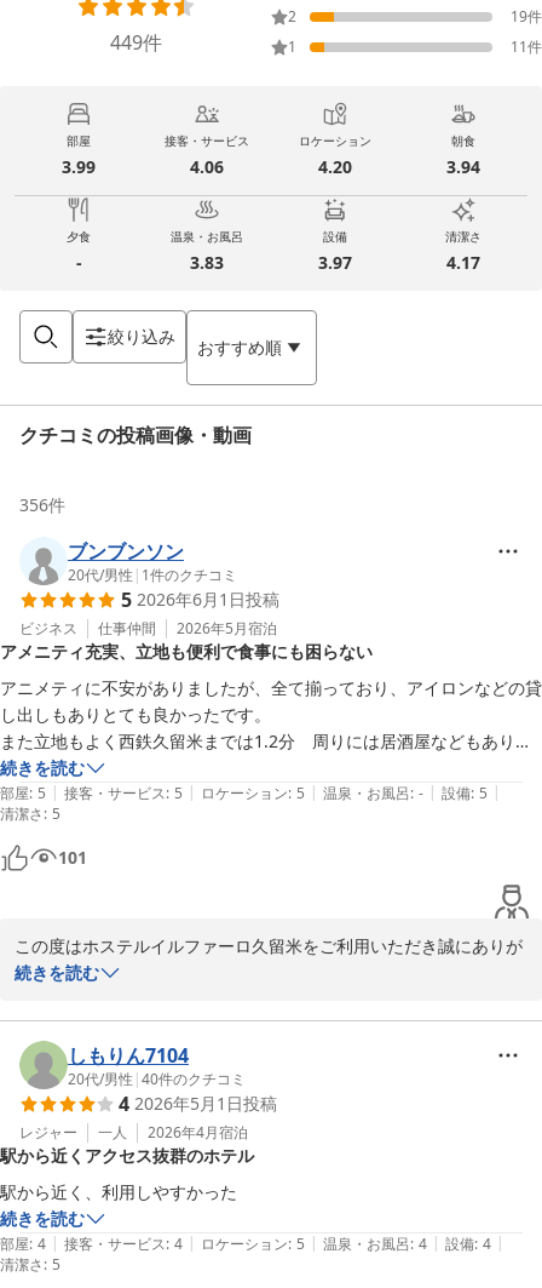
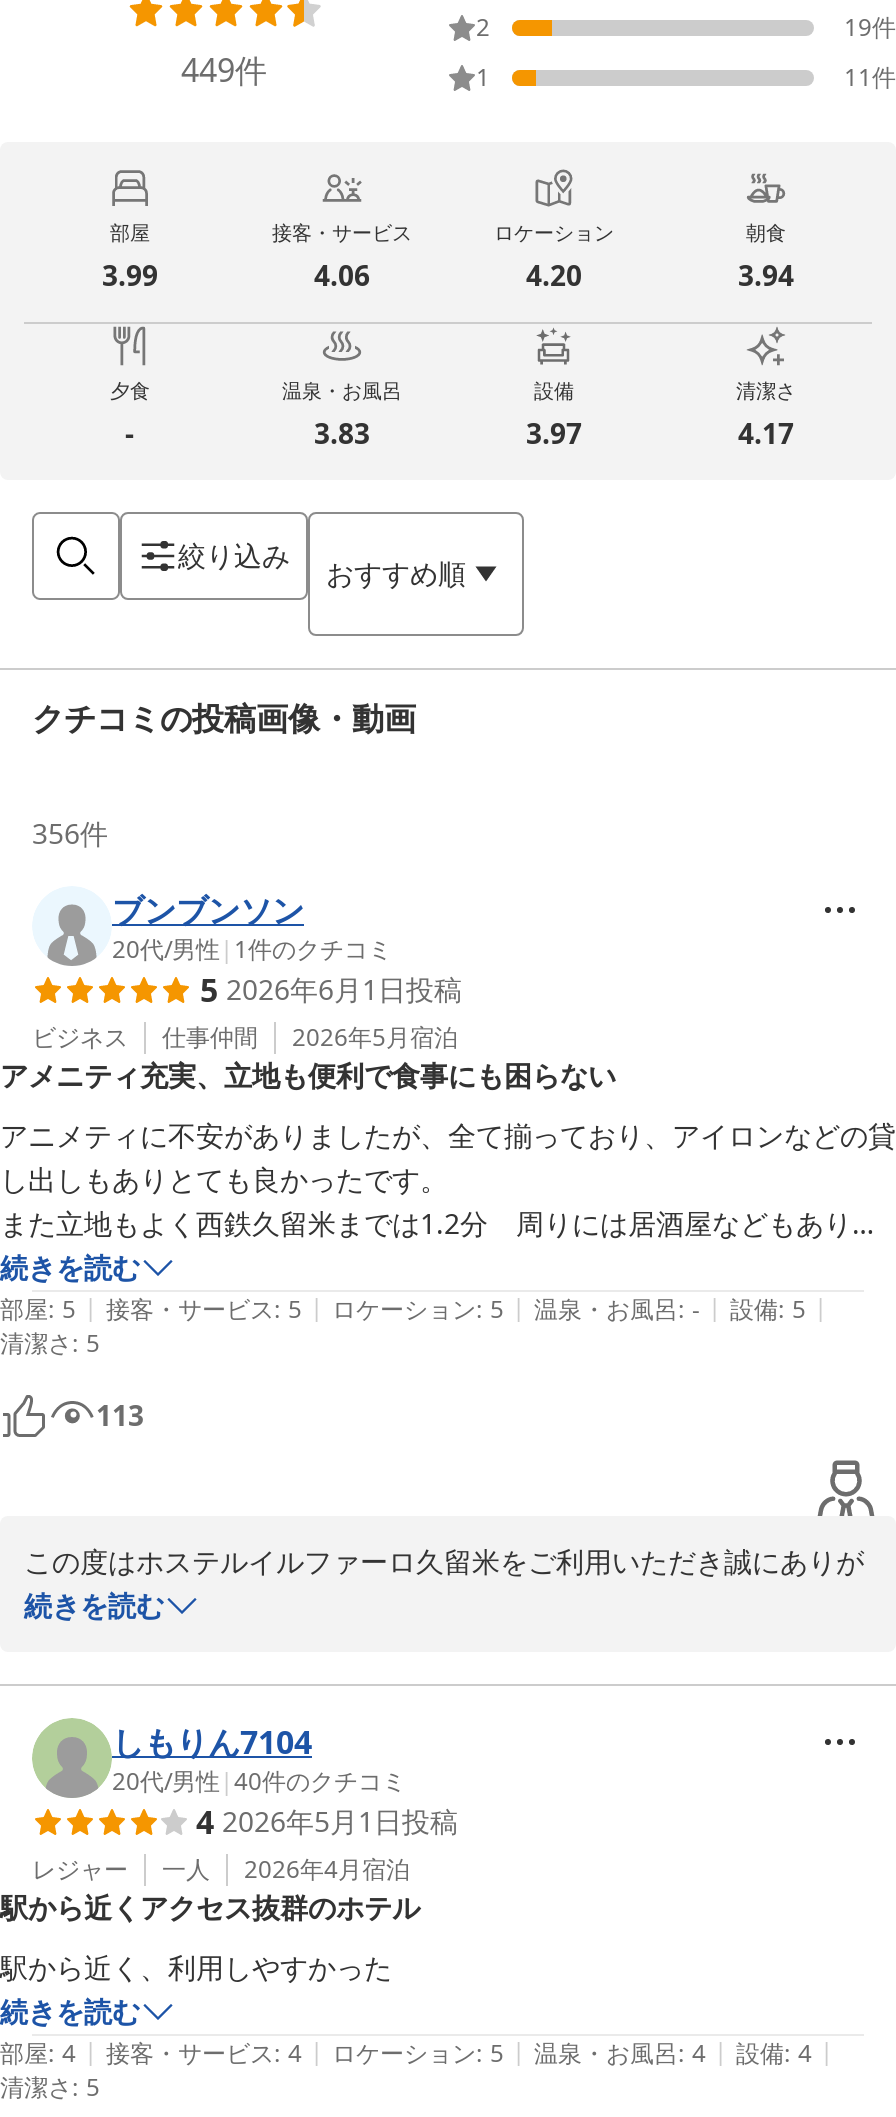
- 101
+ 113
